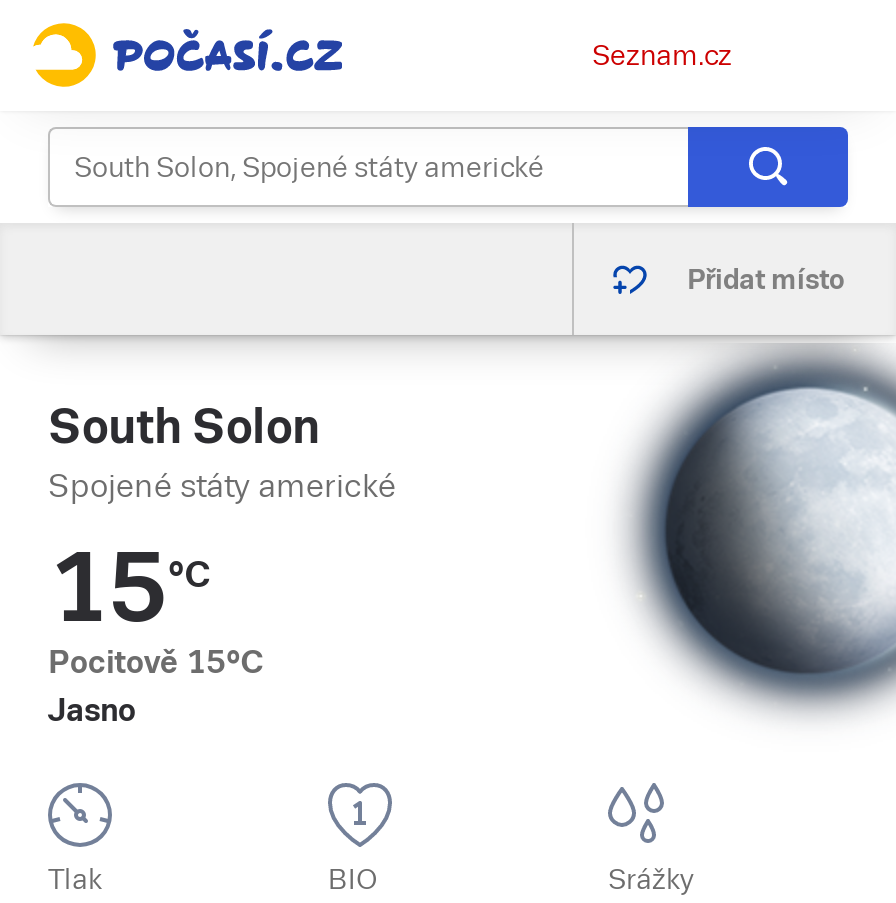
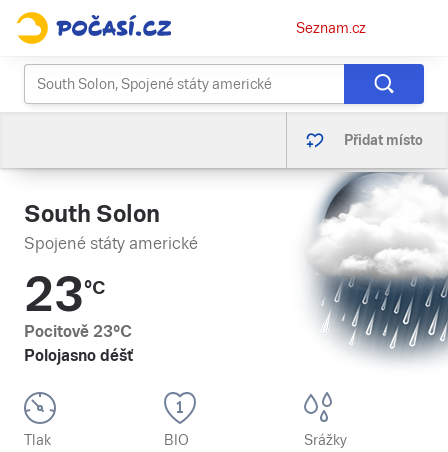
- [image]
+ [image]

- 15°C
- Pocitově 15°C
- Jasno
+ 23°C
+ Pocitově 23°C
+ Polojasno déšť
